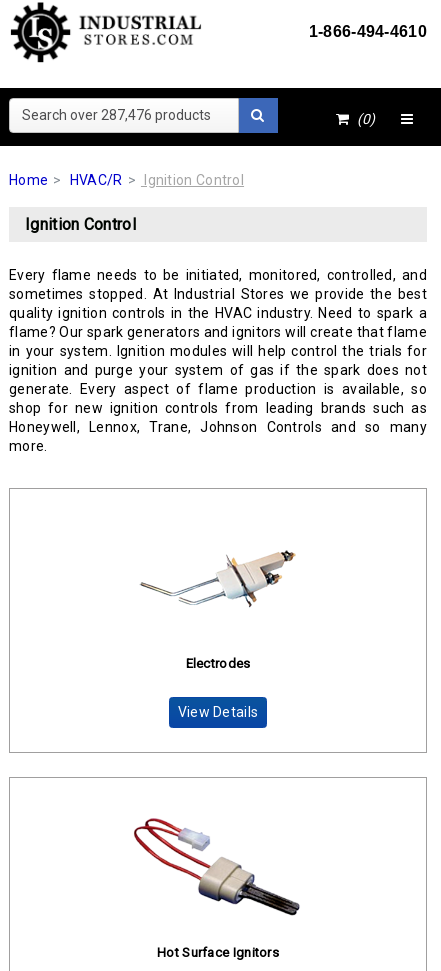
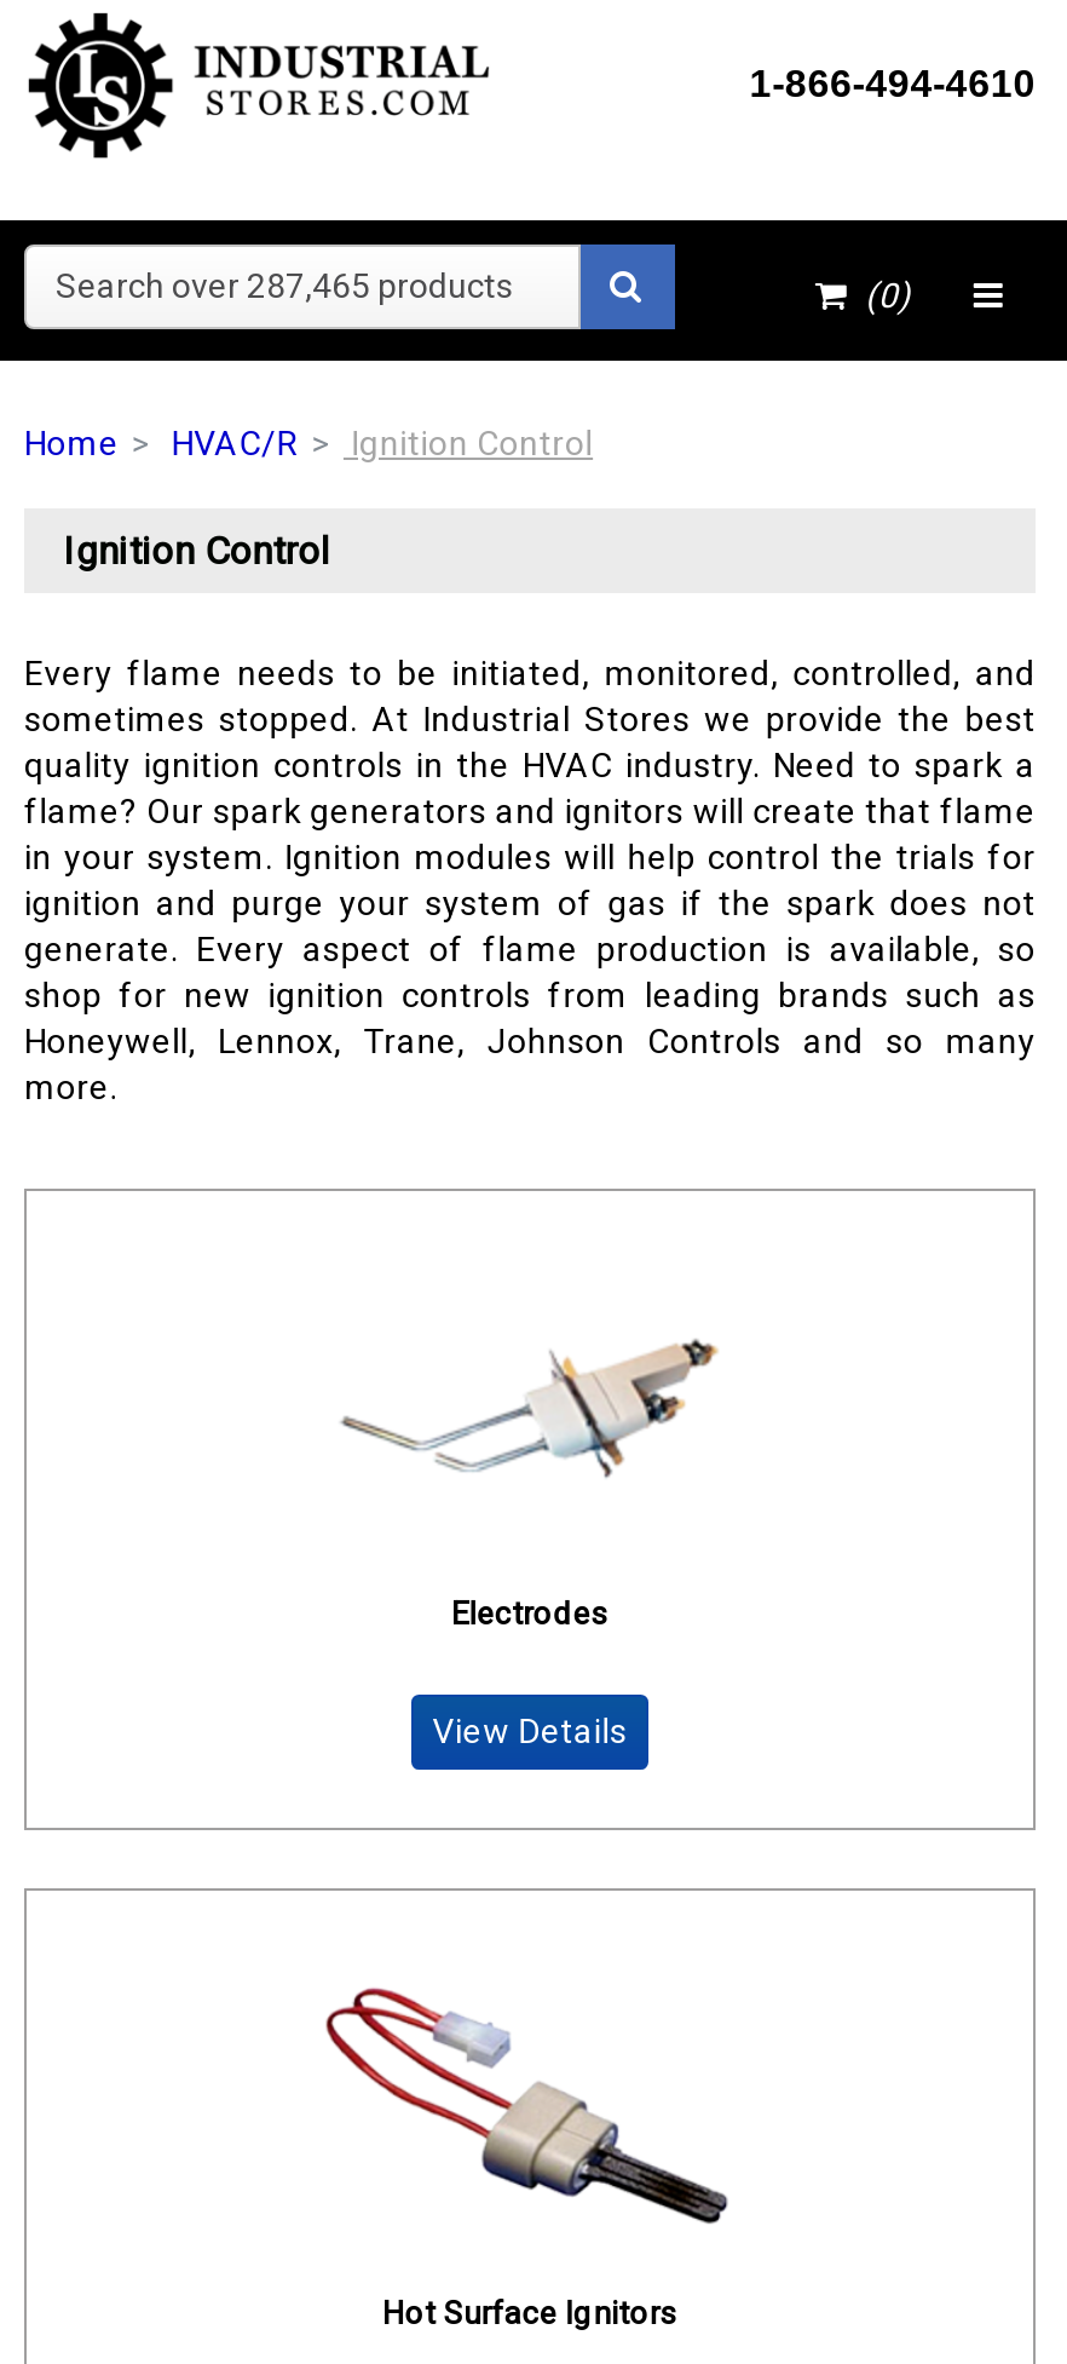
- Search over 287,476 products
+ Search over 287,465 products
